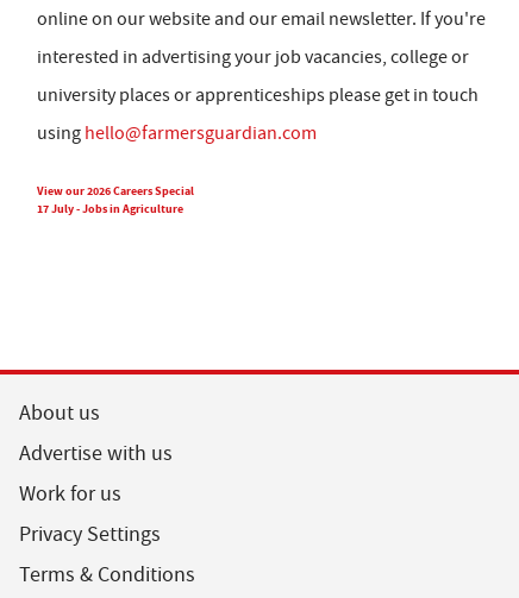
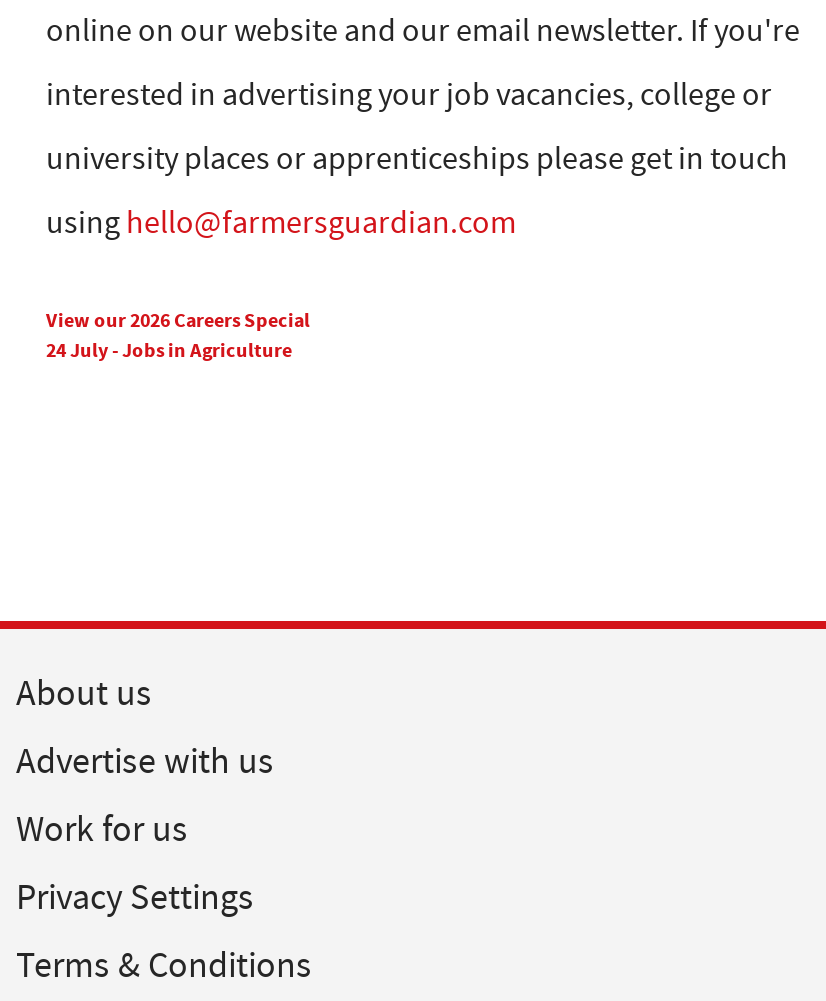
- 17 July - Jobs in Agriculture
+ 24 July - Jobs in Agriculture
